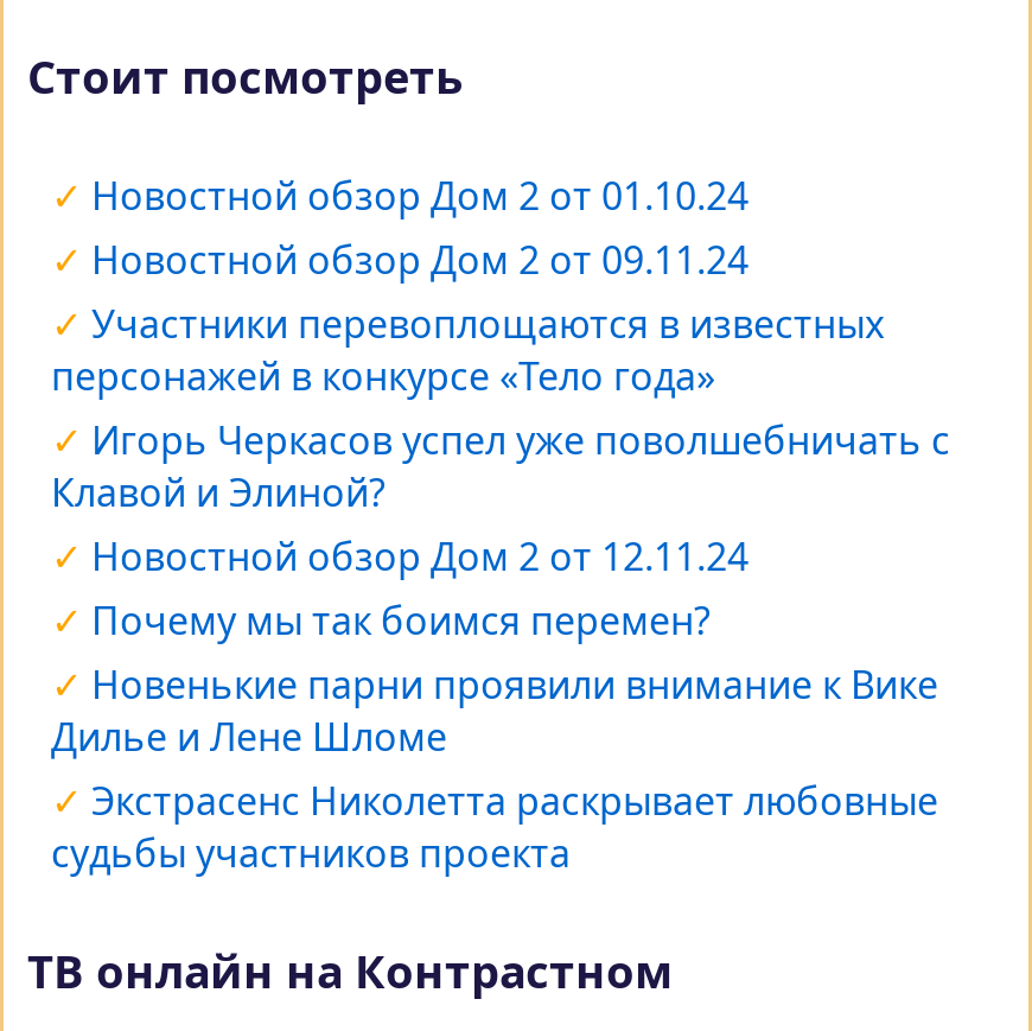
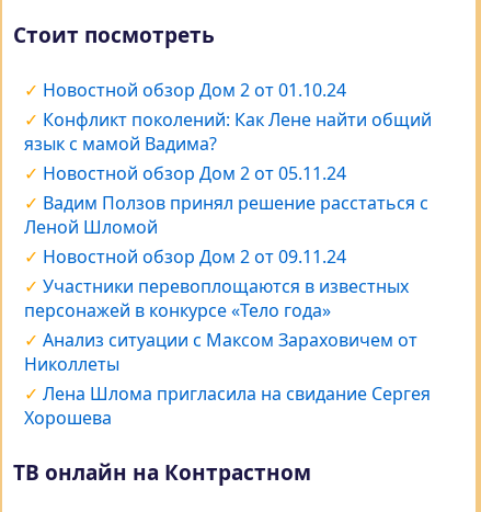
+ Конфликт поколений: Как Лене найти общий
+ язык с мамой Вадима?
+ Новостной обзор Дом 2 от 05.11.24
+ Вадим Ползов принял решение расстаться с
+ Леной Шломой

moved down: Новостной обзор Дом 2 от 09.11.24 | Участники перевоплощаются в известных | персонажей в конкурсе «Тело года»

- Игорь Черкасов успел уже поволшебничать с
- Клавой и Элиной?
- Новостной обзор Дом 2 от 12.11.24
- Почему мы так боимся перемен?
- Новенькие парни проявили внимание к Вике
- Дилье и Лене Шломе
- Экстрасенс Николетта раскрывает любовные
- судьбы участников проекта
+ Анализ ситуации с Максом Зараховичем от
+ Николлеты
+ Лена Шлома пригласила на свидание Сергея
+ Хорошева
